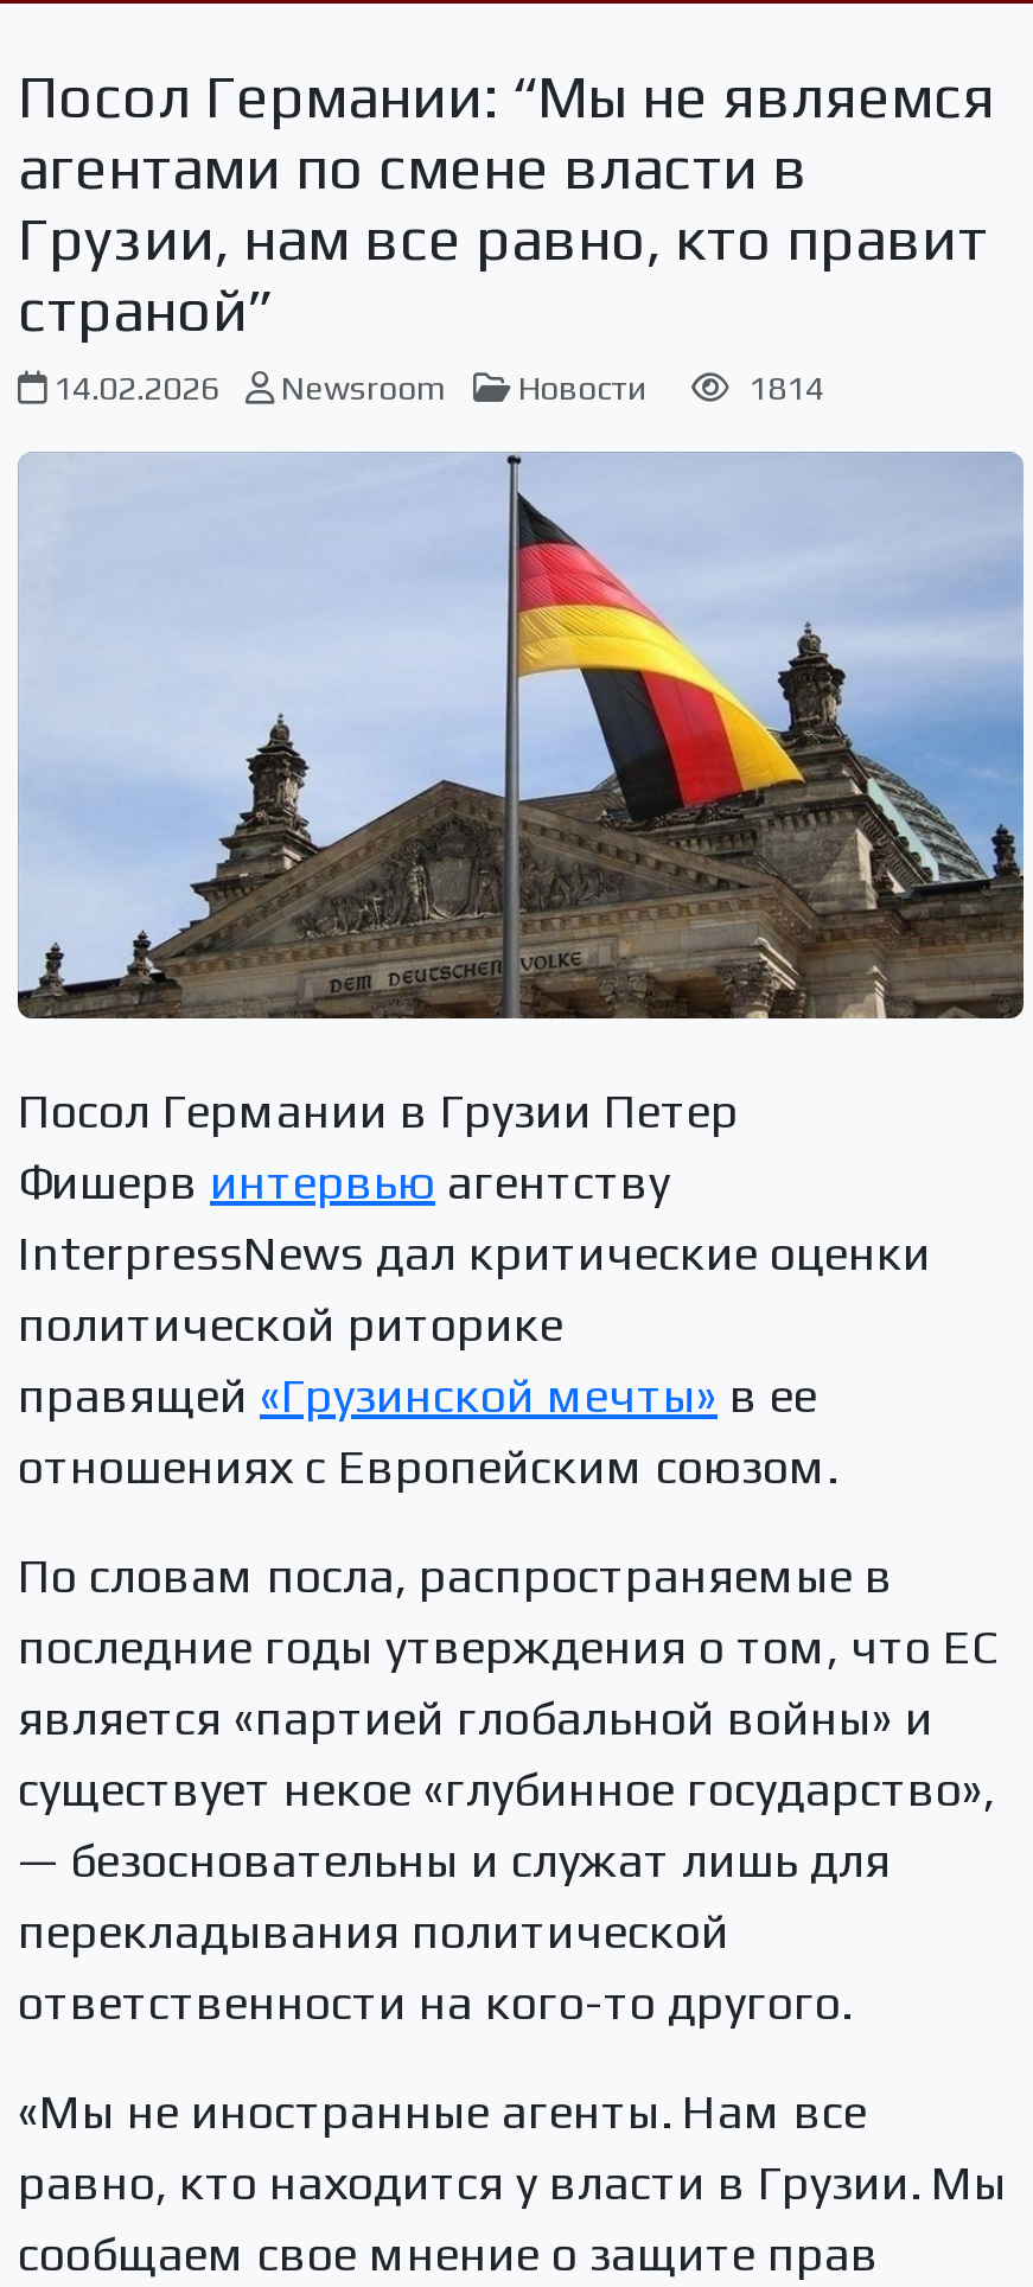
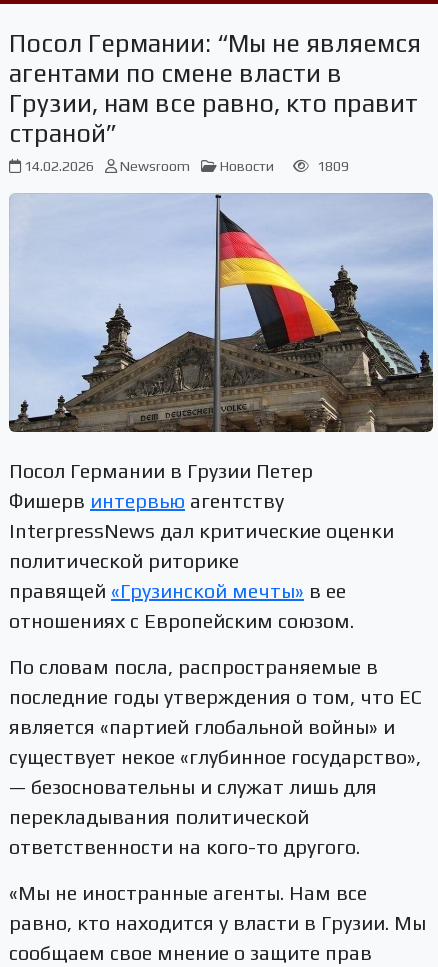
- 1814
+ 1809
